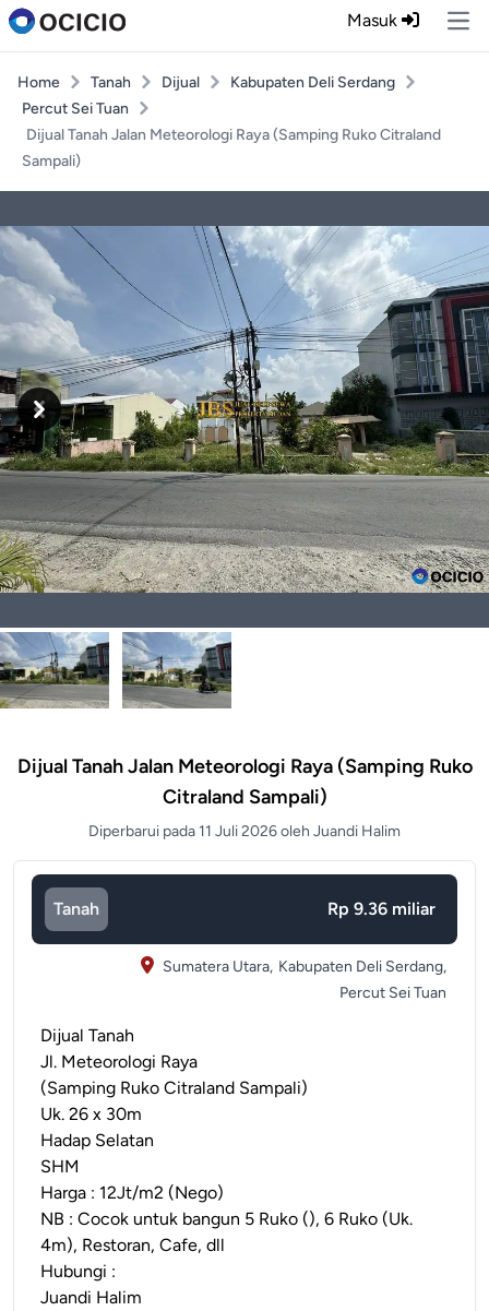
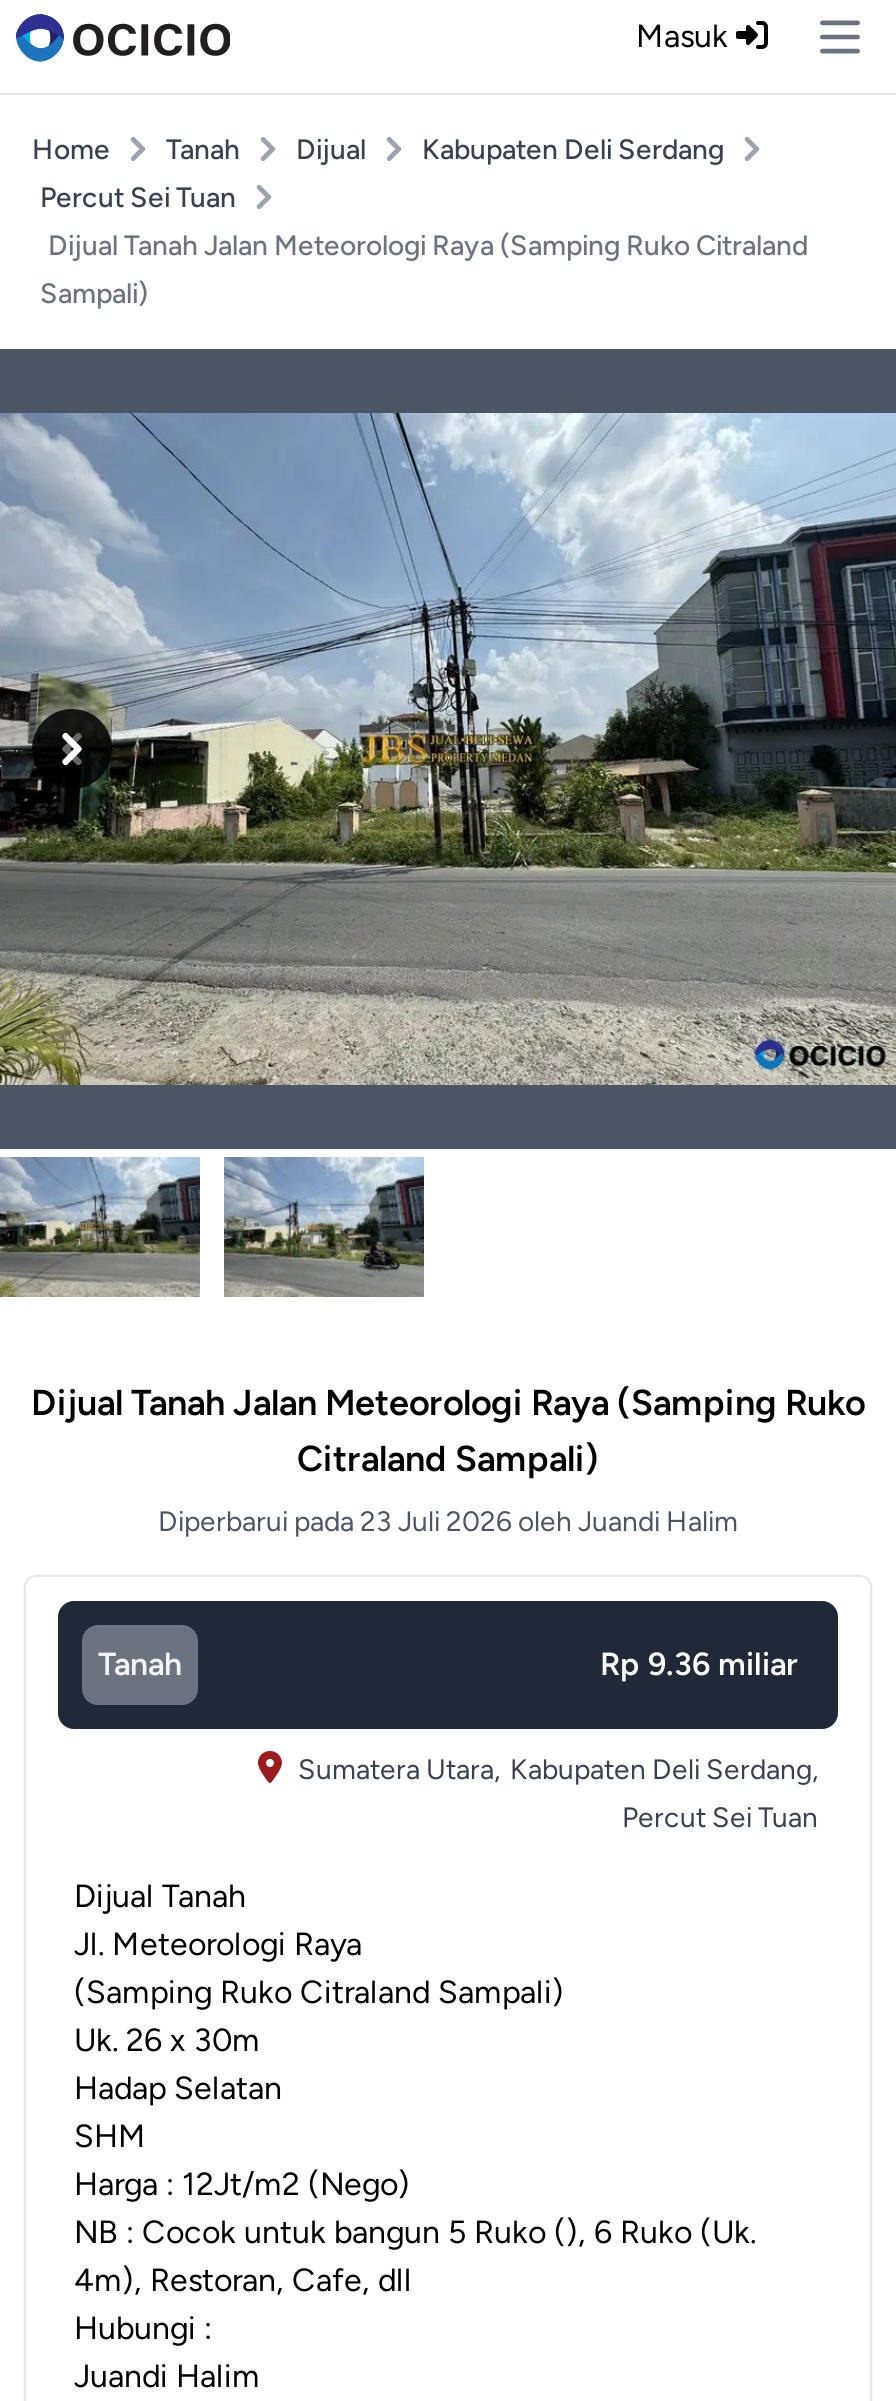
- Diperbarui pada 11 Juli 2026 oleh Juandi Halim
+ Diperbarui pada 23 Juli 2026 oleh Juandi Halim
